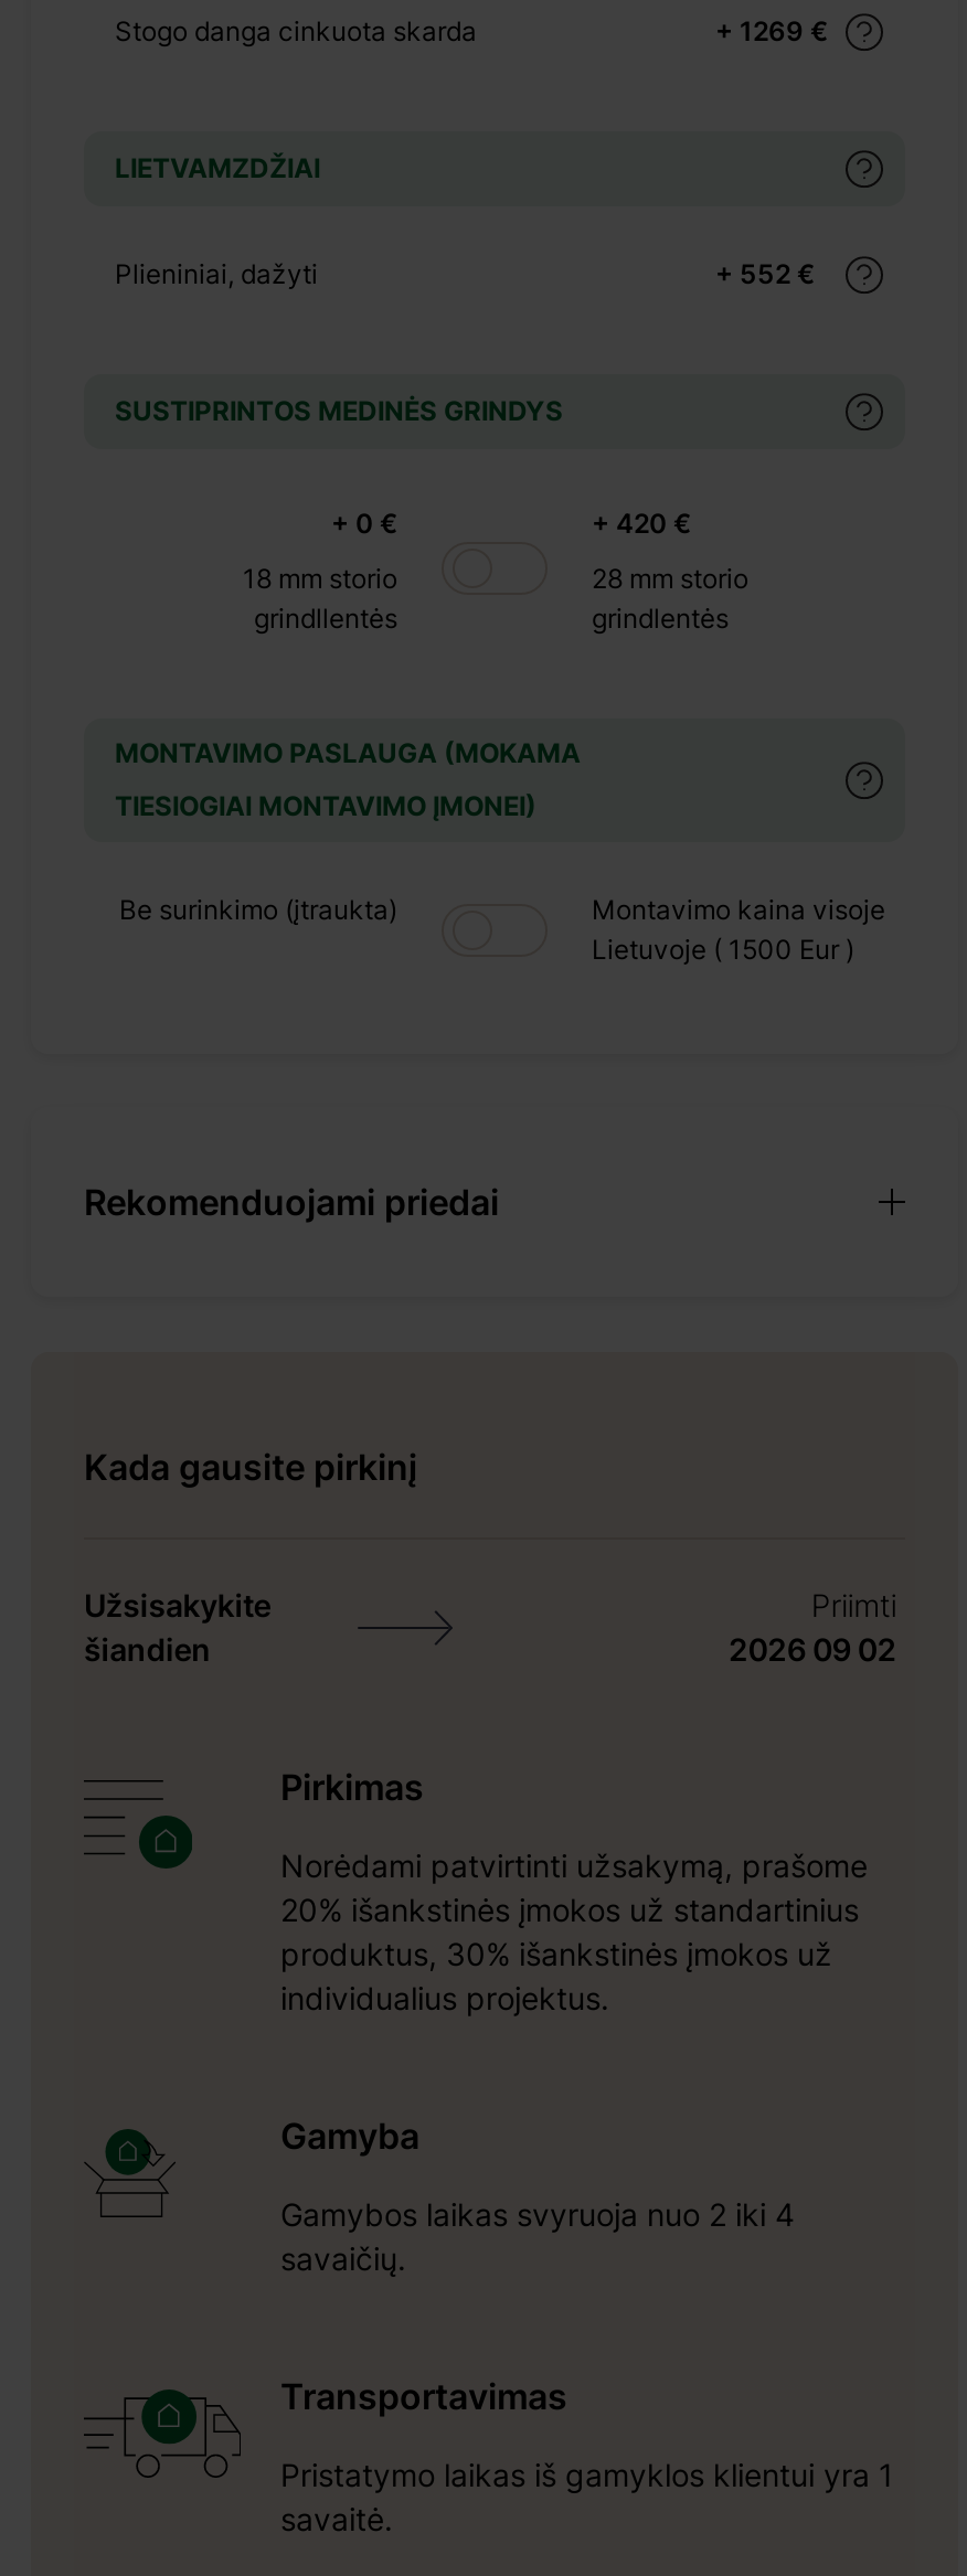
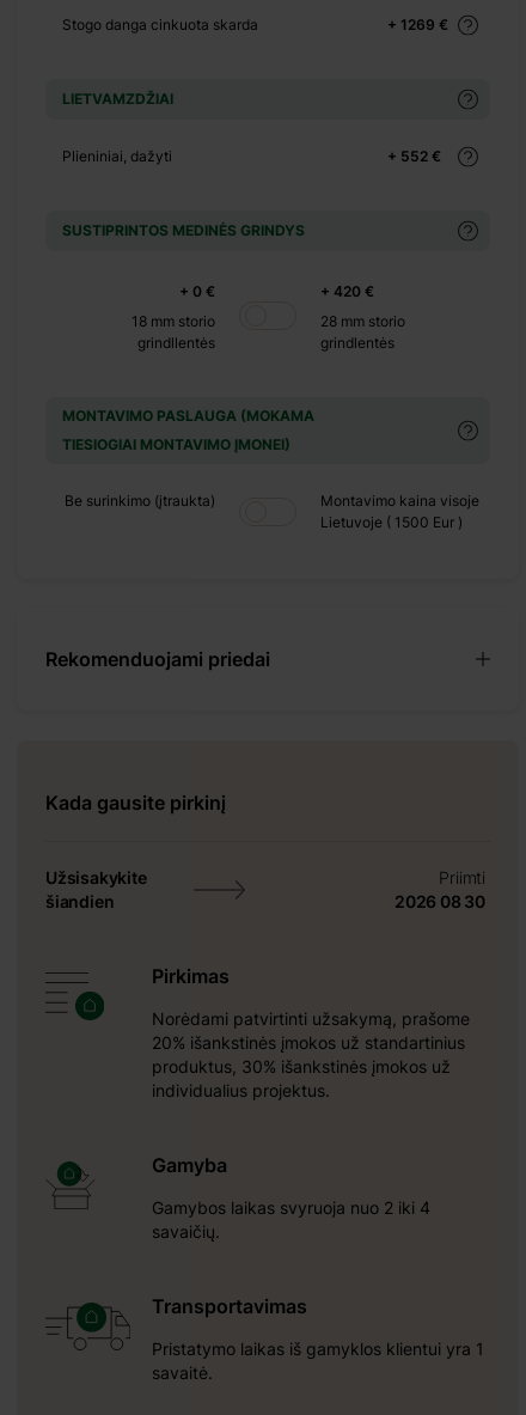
- 2026 09 02
+ 2026 08 30
